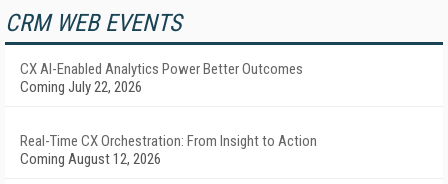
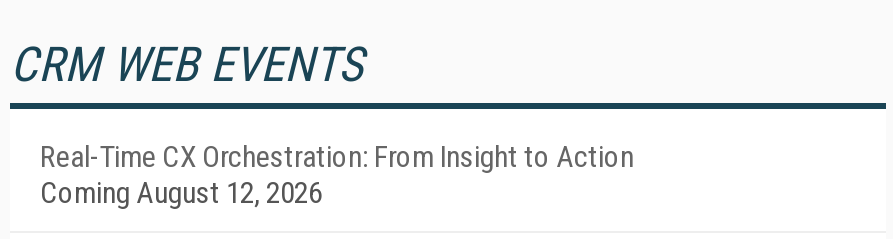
- CX AI-Enabled Analytics Power Better Outcomes
- Coming July 22, 2026
